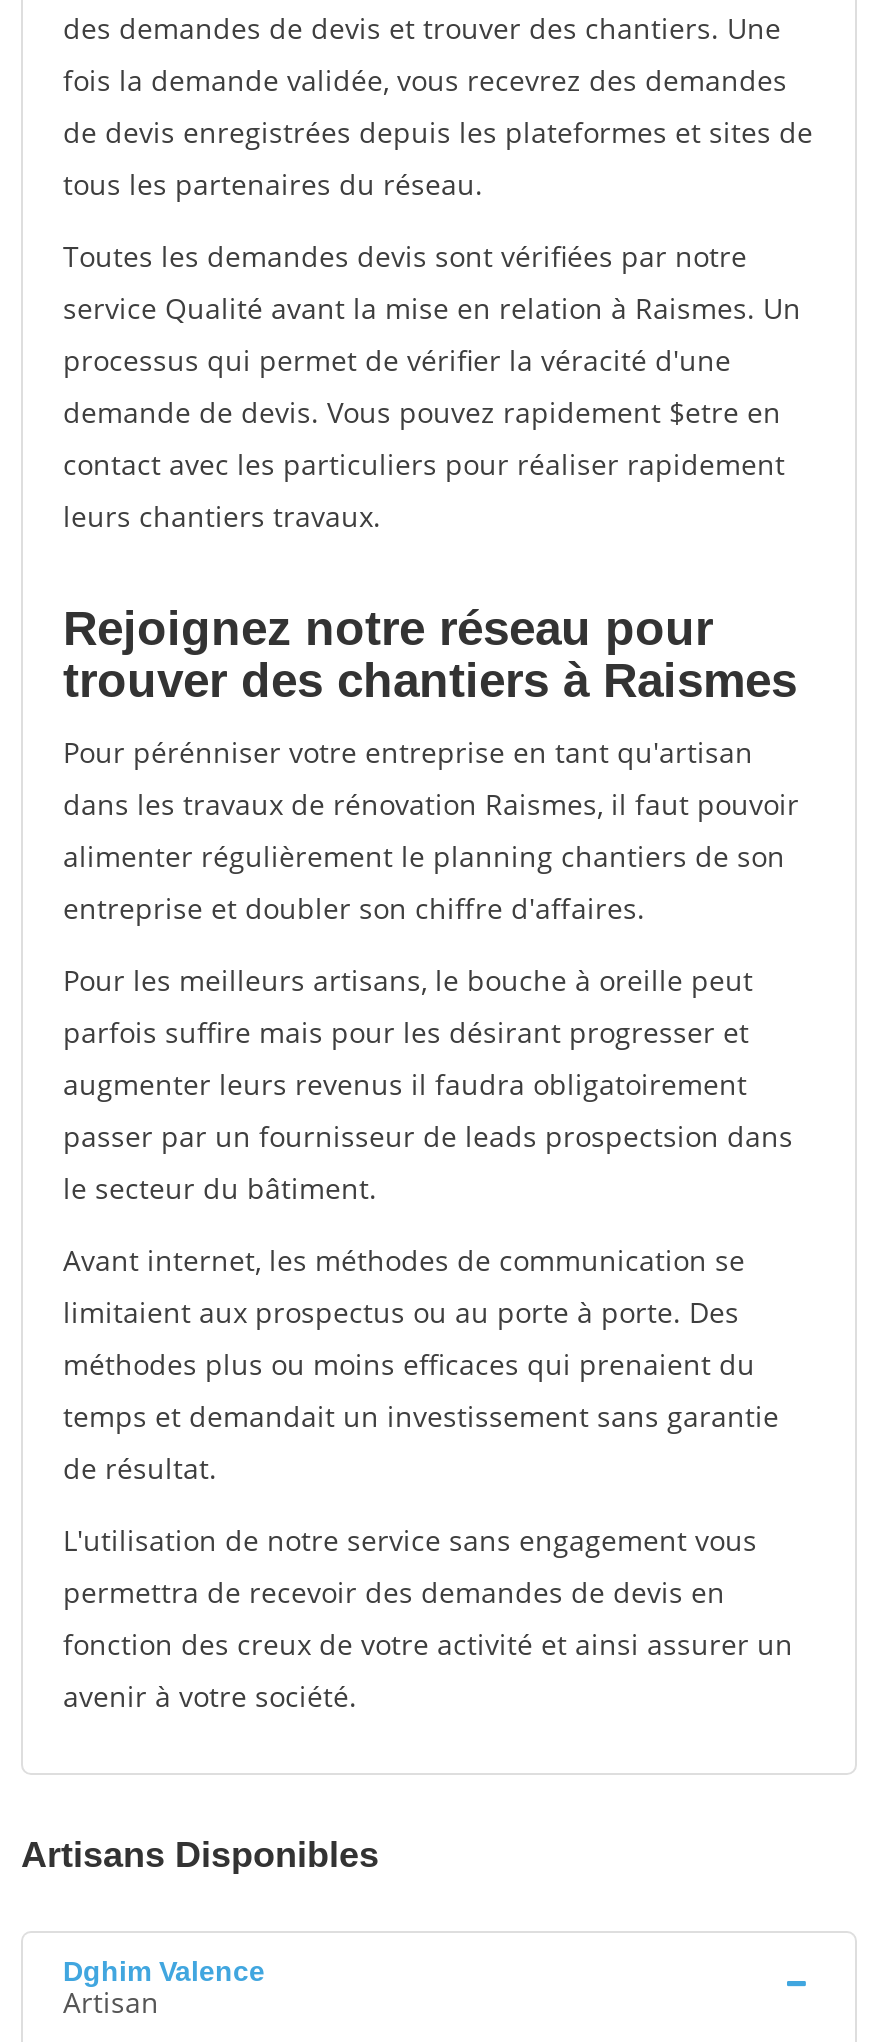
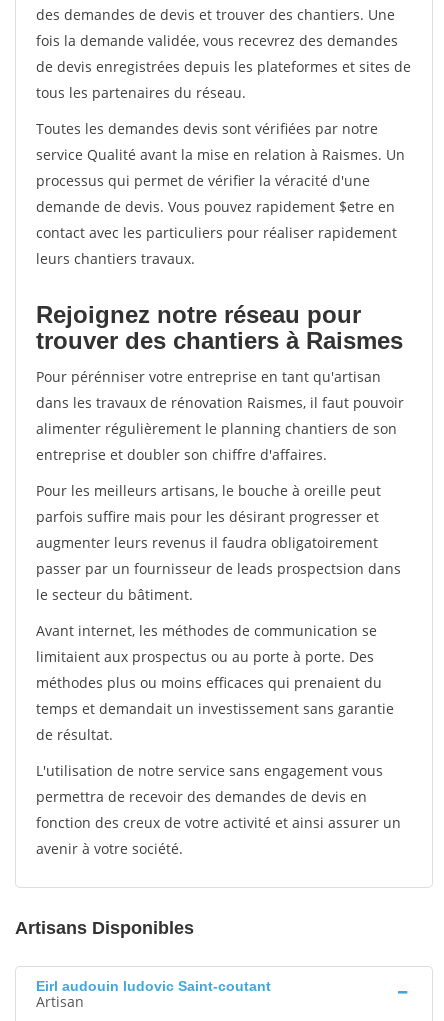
- Dghim Valence
+ Eirl audouin ludovic Saint-coutant
